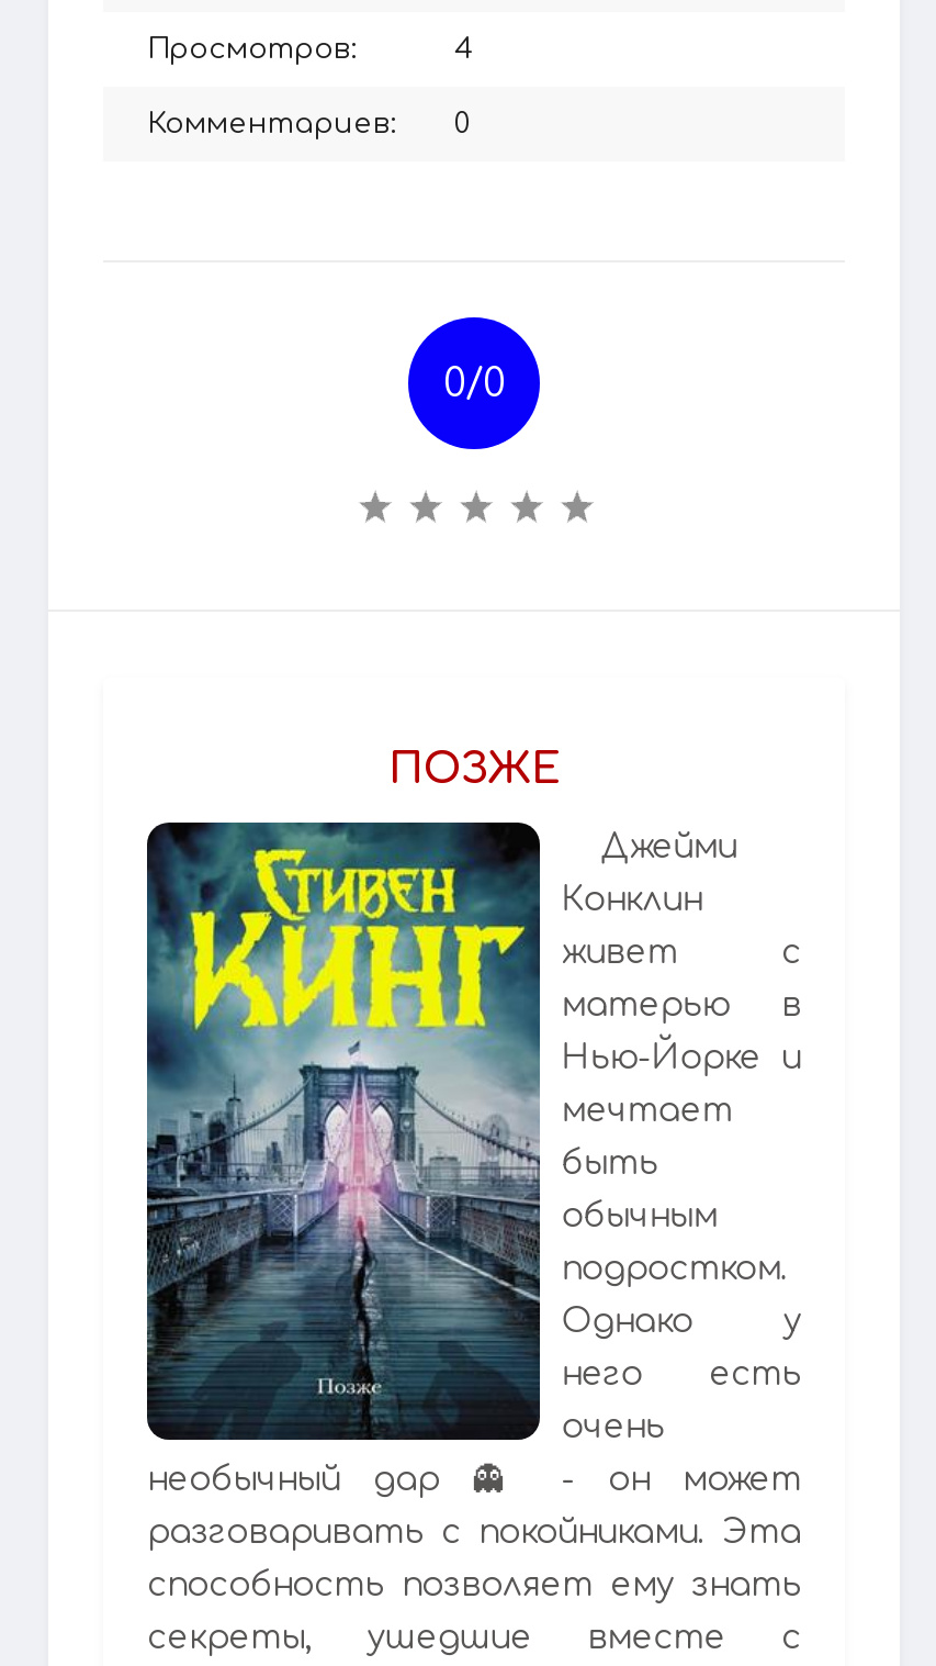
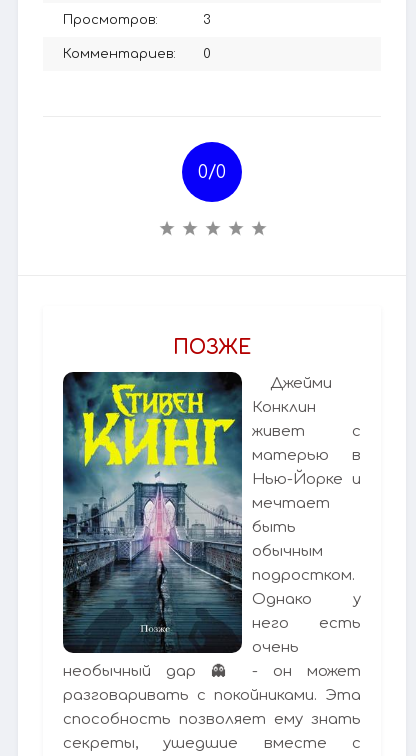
- 4
+ 3
